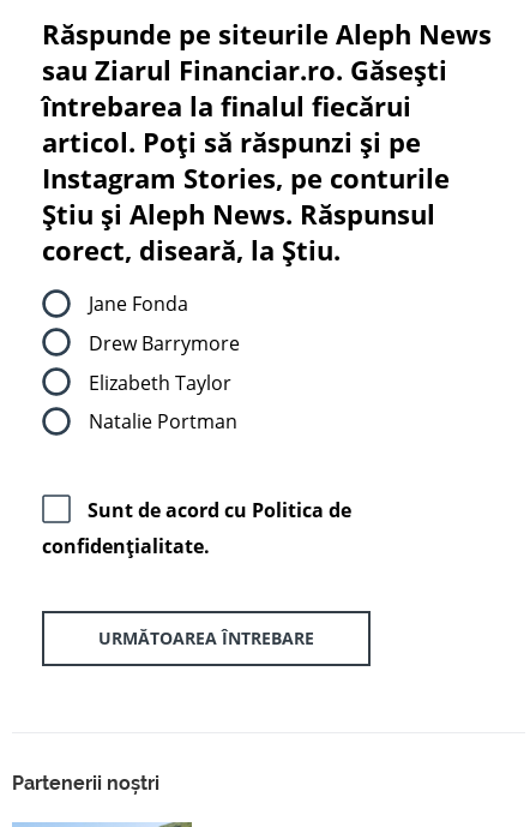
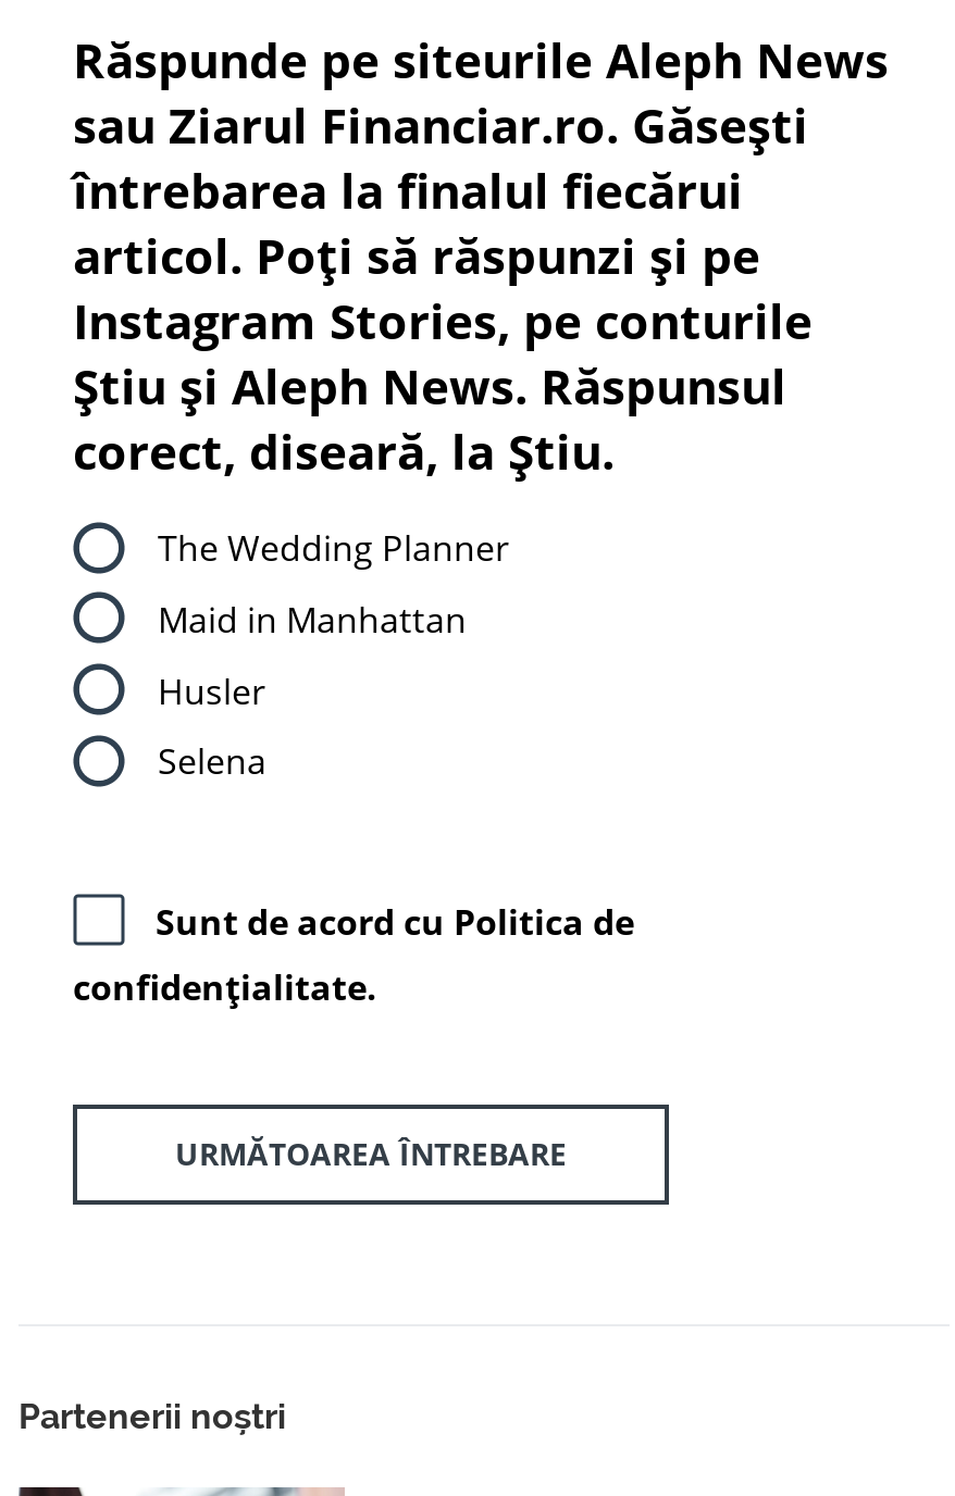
- Jane Fonda
+ The Wedding Planner

- Drew Barrymore
+ Maid in Manhattan

- Elizabeth Taylor
+ Husler

- Natalie Portman
+ Selena
